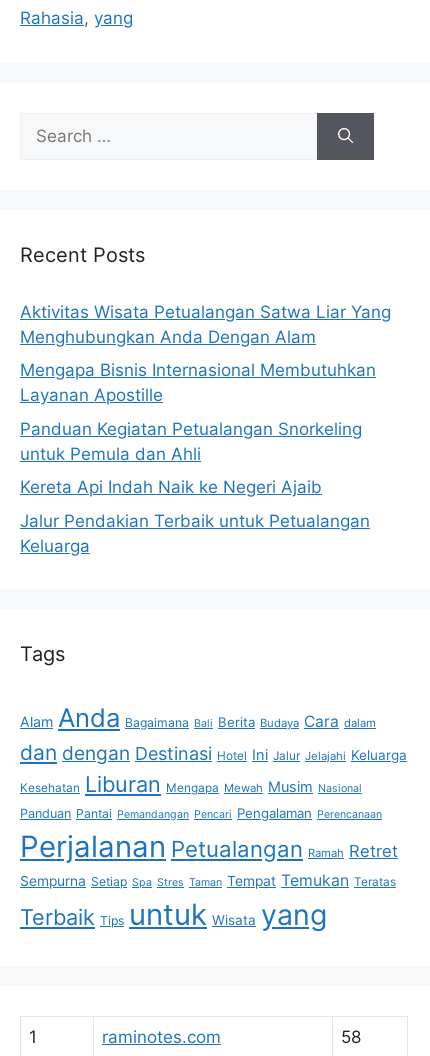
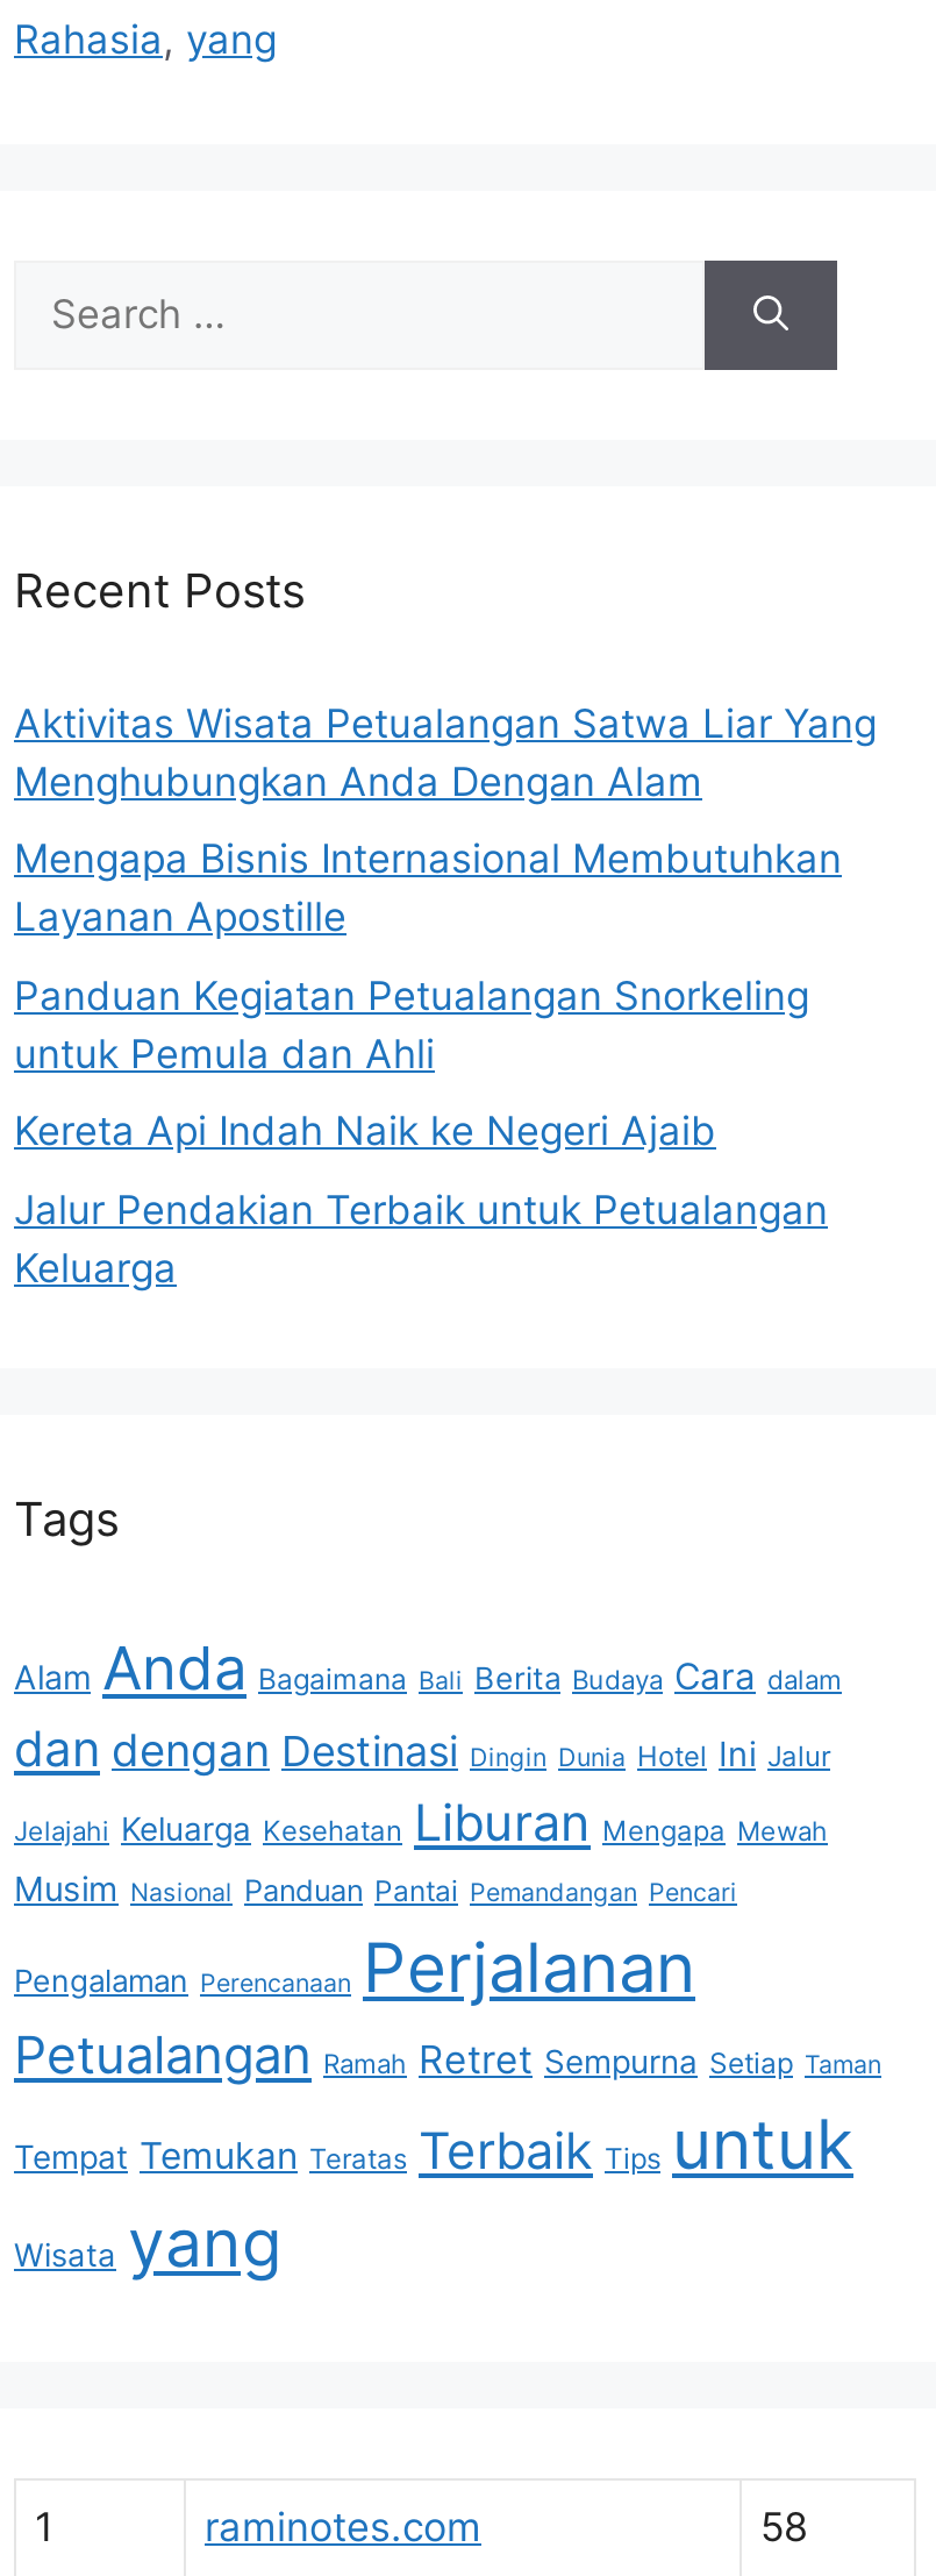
- dan dengan Destinasi Hotel Ini Jalur Jelajahi Keluarga
- Kesehatan Liburan Mengapa Mewah Musim Nasional
- Panduan Pantai Pemandangan Pencari Pengalaman Perencanaan
- Perjalanan Petualangan Ramah Retret
- Sempurna Setiap Spa Stres Taman Tempat Temukan Teratas
- Terbaik Tips untuk Wisata yang
+ dan dengan Destinasi Dingin Dunia Hotel Ini Jalur
+ Jelajahi Keluarga Kesehatan Liburan Mengapa Mewah
+ Musim Nasional Panduan Pantai Pemandangan Pencari
+ Pengalaman Perencanaan Perjalanan
+ Petualangan Ramah Retret Sempurna Setiap Taman
+ Tempat Temukan Teratas Terbaik Tips untuk
+ Wisata yang
